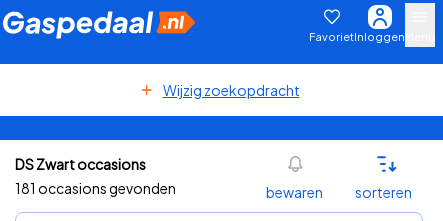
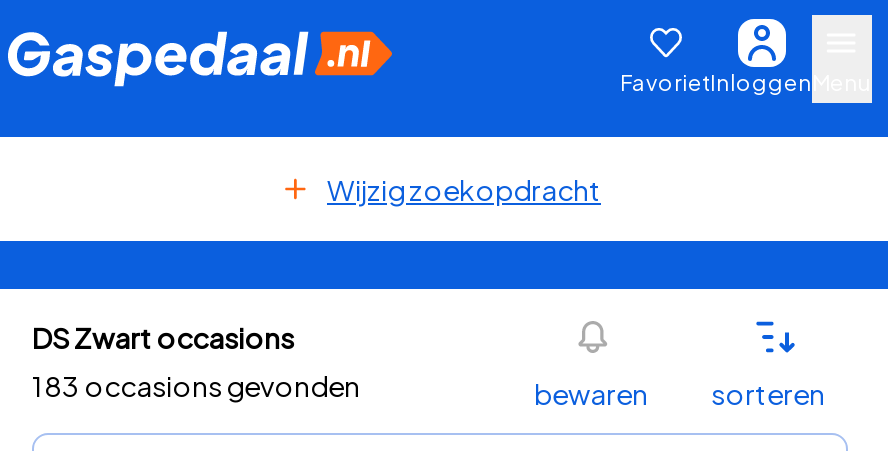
- 181 occasions gevonden
+ 183 occasions gevonden
